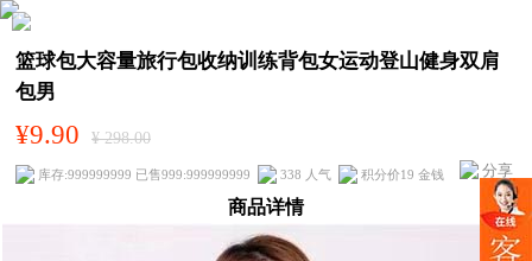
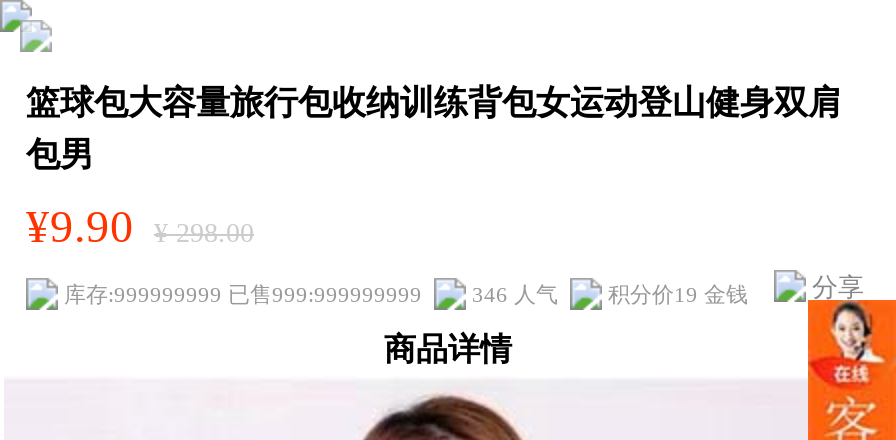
- 库存:999999999 已售999:999999999 338 人气 积分价19 金钱
+ 库存:999999999 已售999:999999999 346 人气 积分价19 金钱
